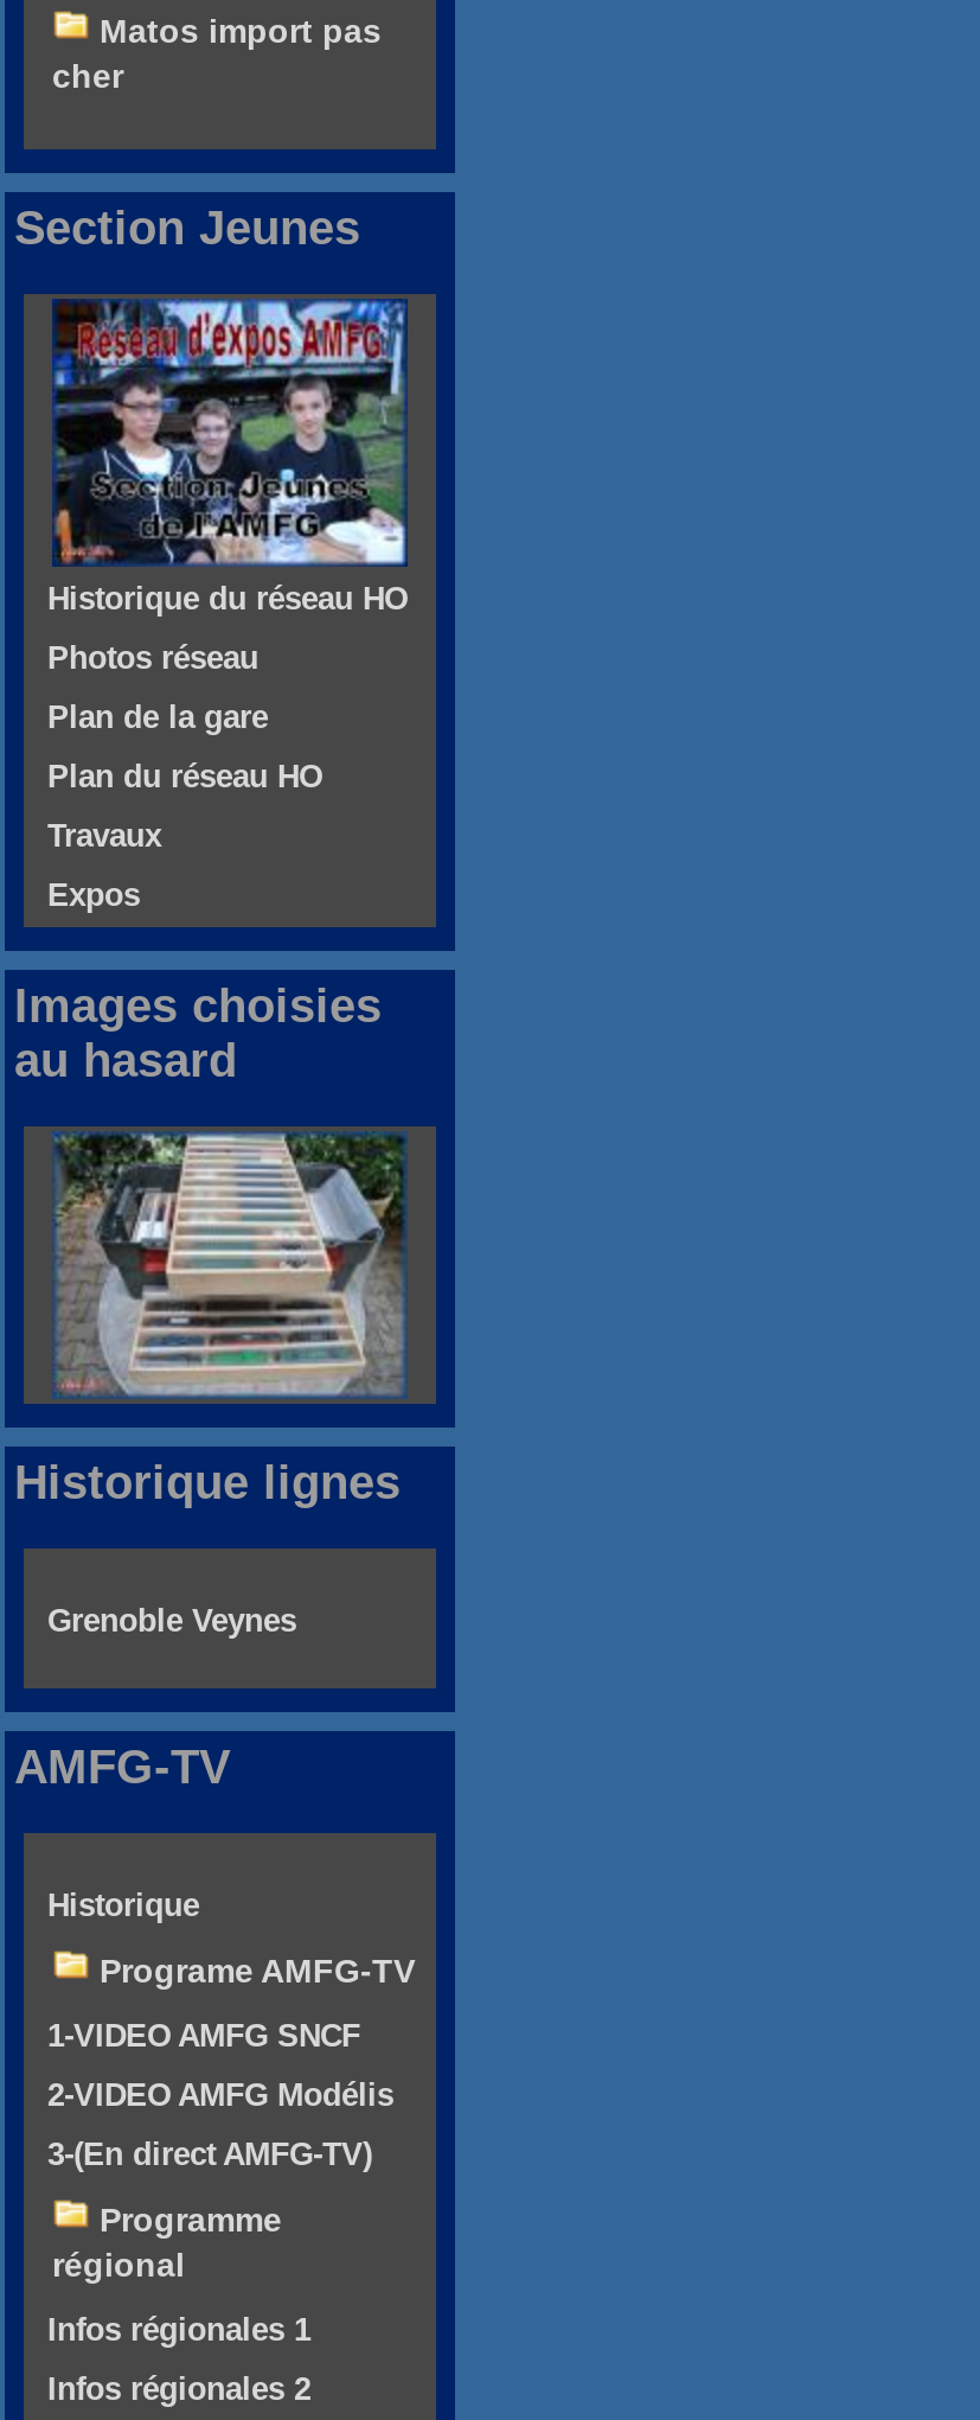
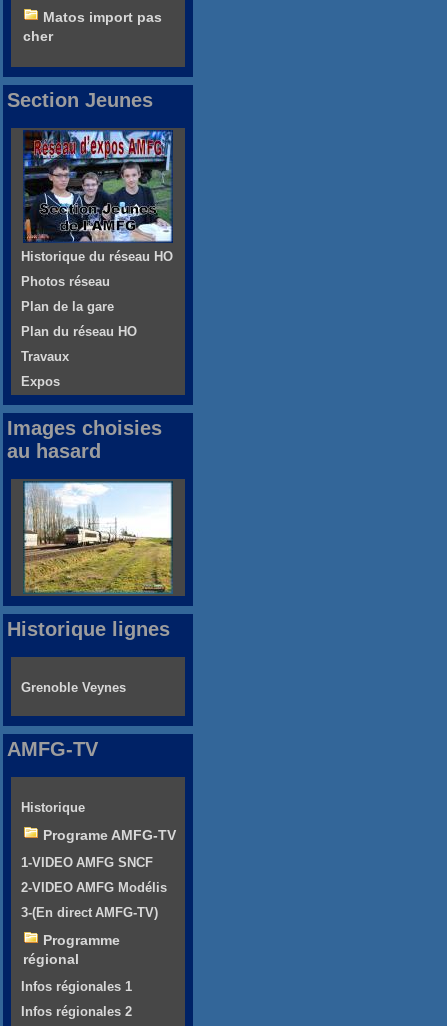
- [image]
+ [image]
